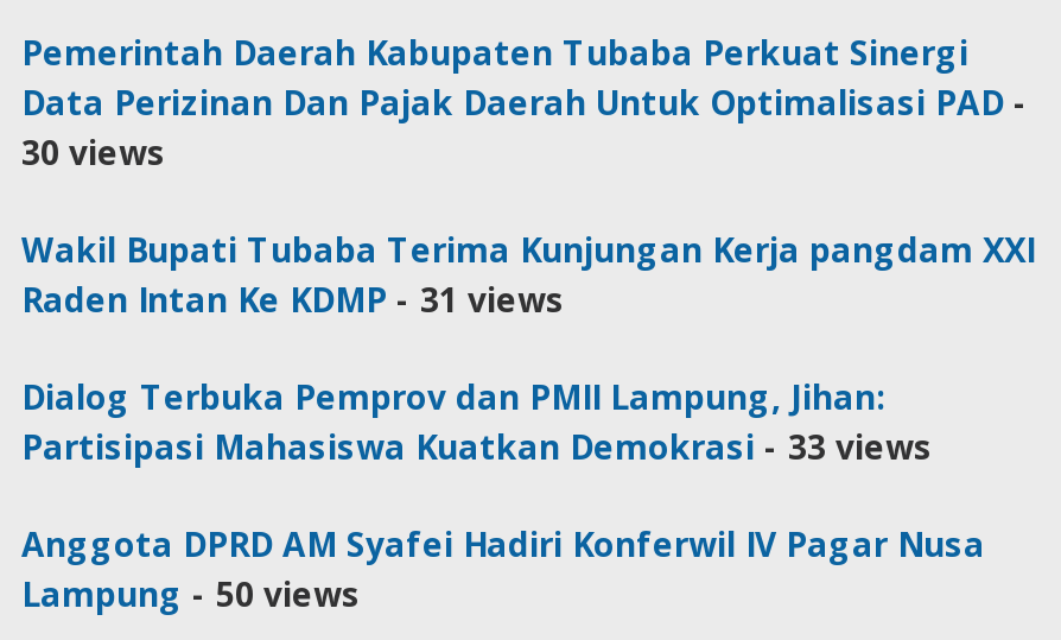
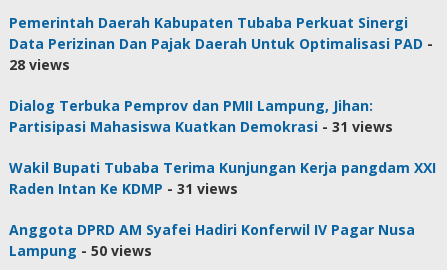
- 30 views
+ 28 views
+ Partisipasi Mahasiswa Kuatkan Demokrasi - 31 views

moved down: Wakil Bupati Tubaba Terima Kunjungan Kerja pangdam XXI | Raden Intan Ke KDMP - 31 views

moved up: Dialog Terbuka Pemprov dan PMII Lampung, Jihan:

- Partisipasi Mahasiswa Kuatkan Demokrasi - 33 views
